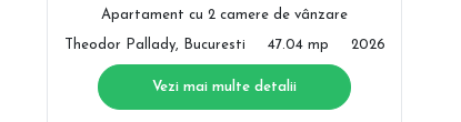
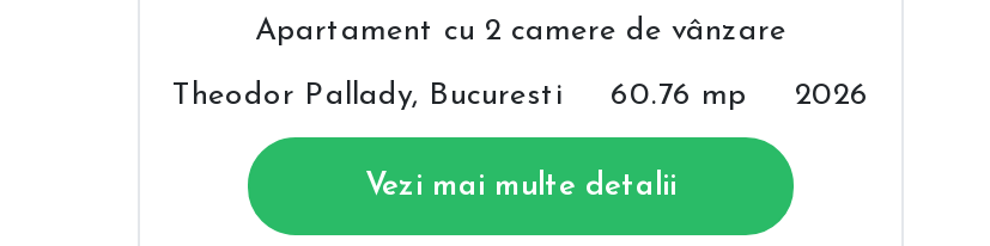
- Theodor Pallady, Bucuresti 47.04 mp 2026
+ Theodor Pallady, Bucuresti 60.76 mp 2026
